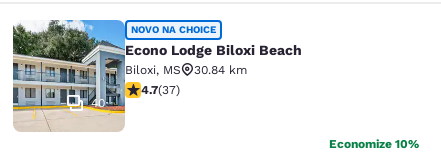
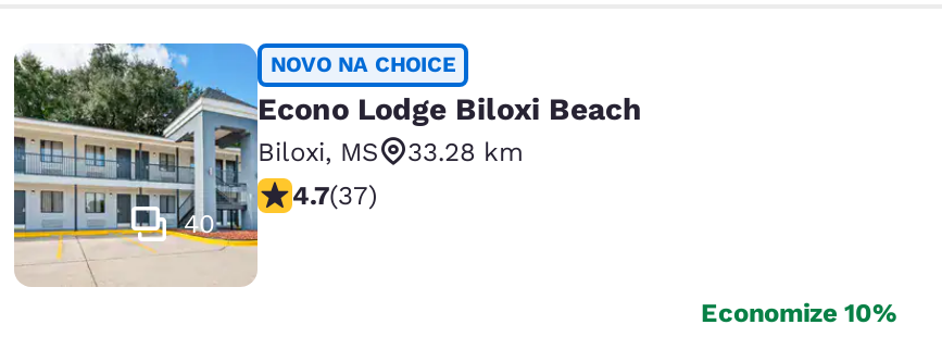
- Biloxi, MS 30.84 km
+ Biloxi, MS 33.28 km
